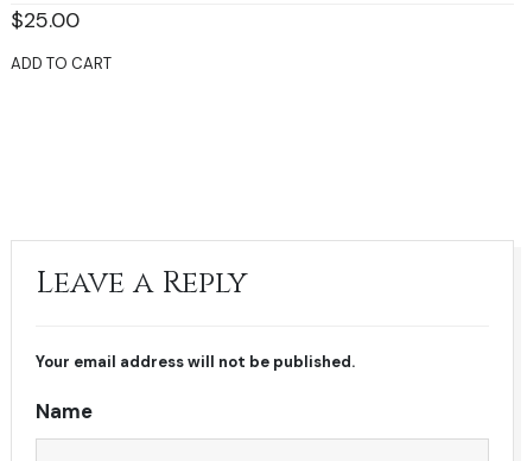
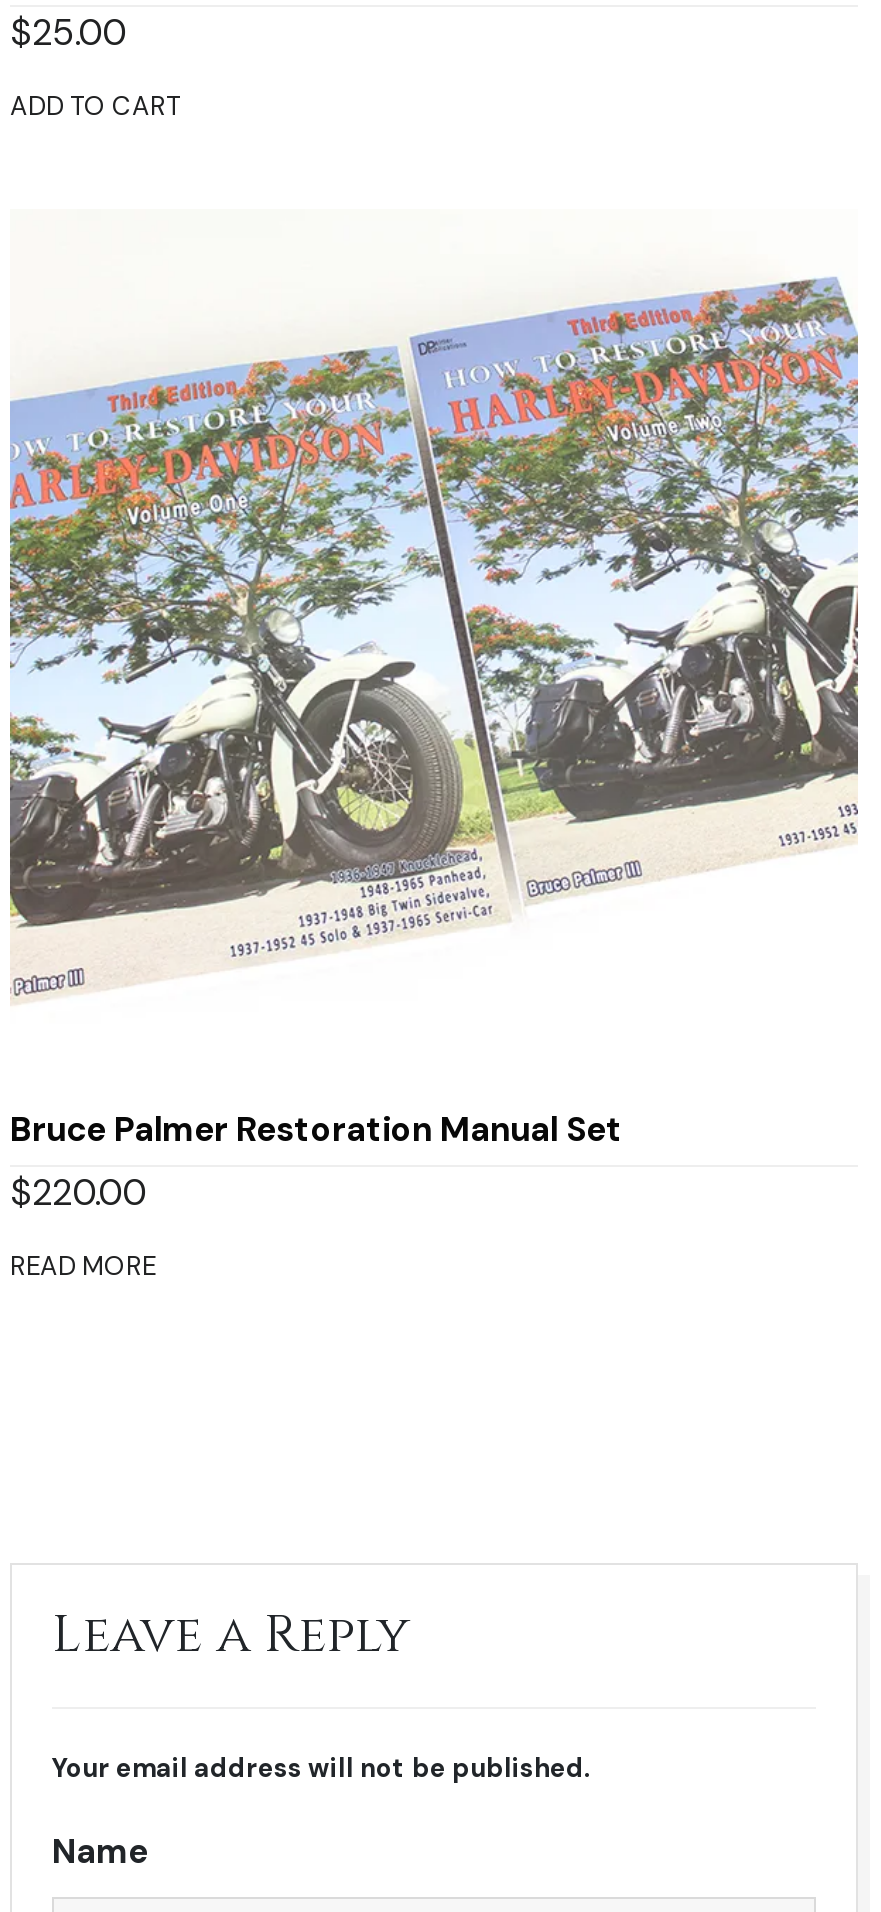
+ [image]

+ Bruce Palmer Restoration Manual Set
+ $220.00
+ READ MORE
